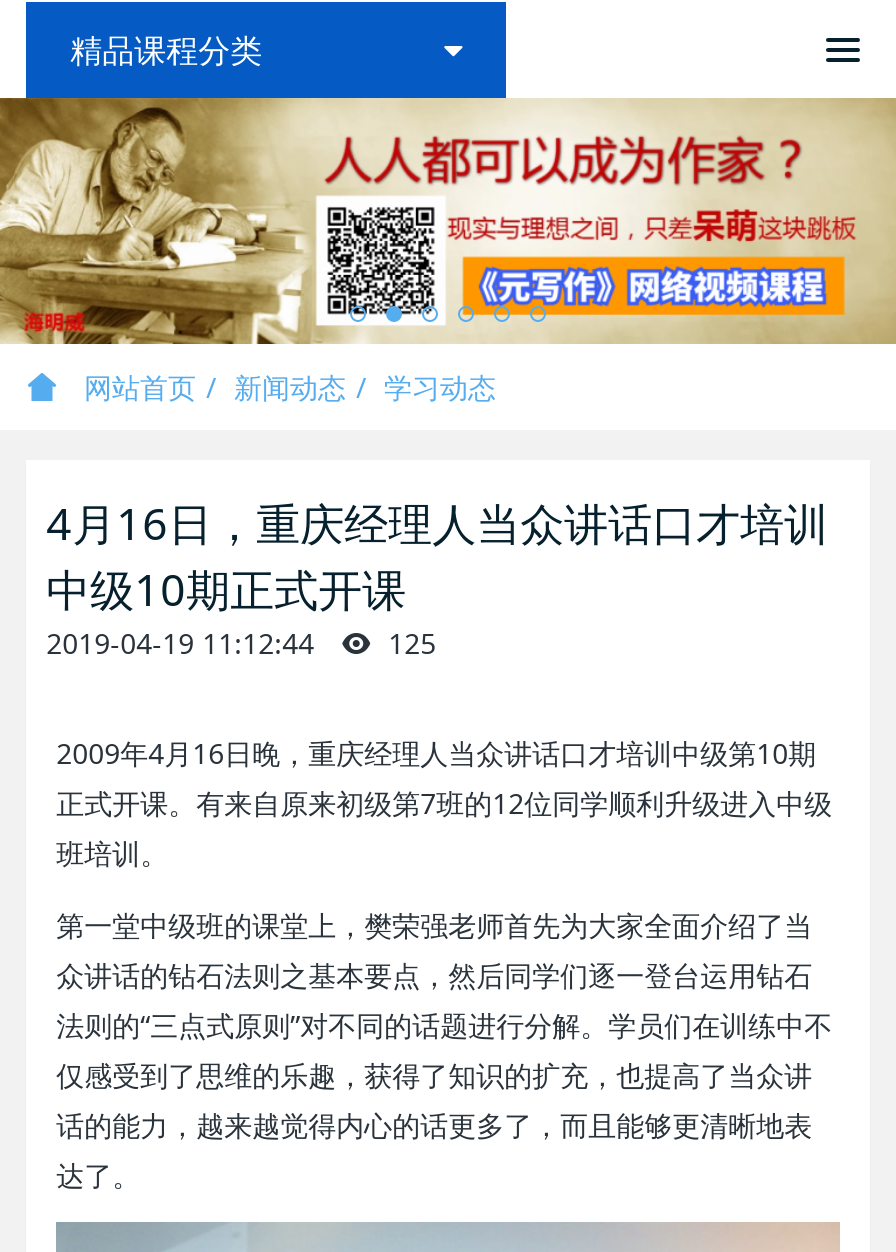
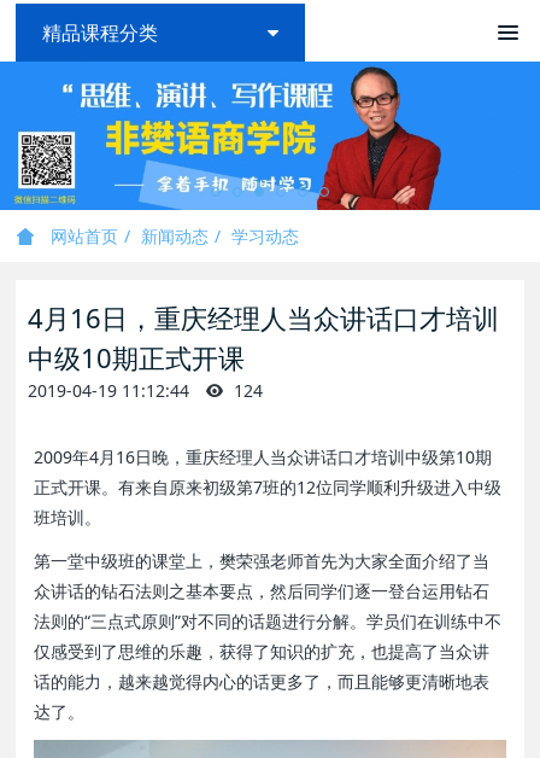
- [image]
+ [image]

- 2019-04-19 11:12:44 125
+ 2019-04-19 11:12:44 124
